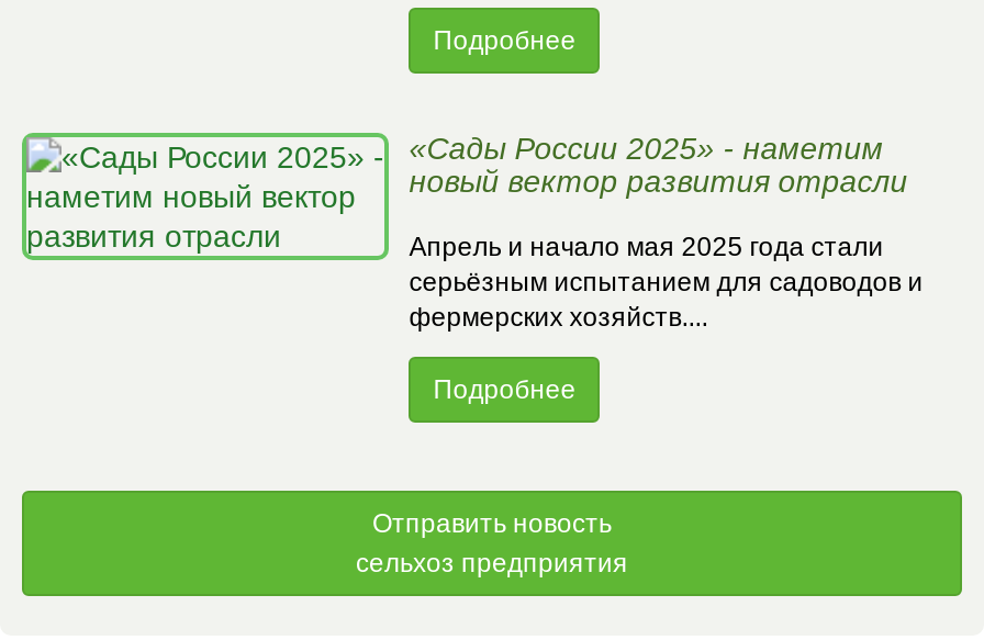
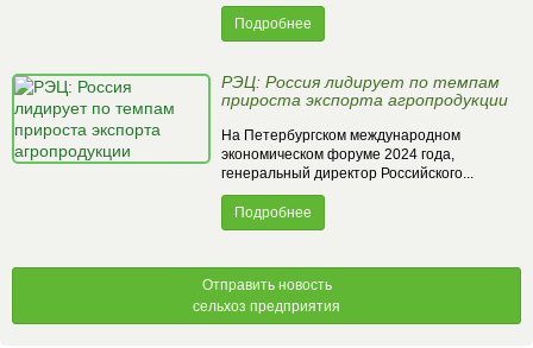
- [image]
- «Сады России 2025» - наметим
- новый вектор развития отрасли
+ [image]
+ РЭЦ: Россия лидирует по темпам
+ прироста экспорта агропродукции

- Апрель и начало мая 2025 года стали
- серьёзным испытанием для садоводов и
- фермерских хозяйств....
+ На Петербургском международном
+ экономическом форуме 2024 года,
+ генеральный директор Российского...
